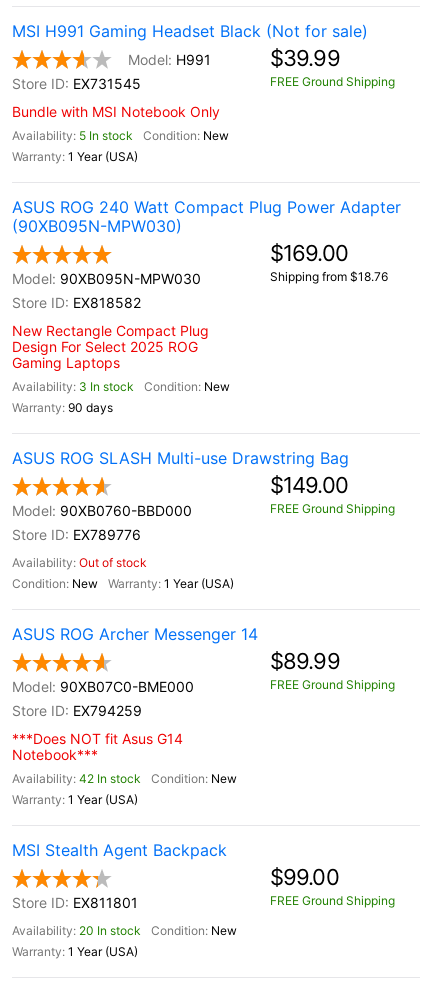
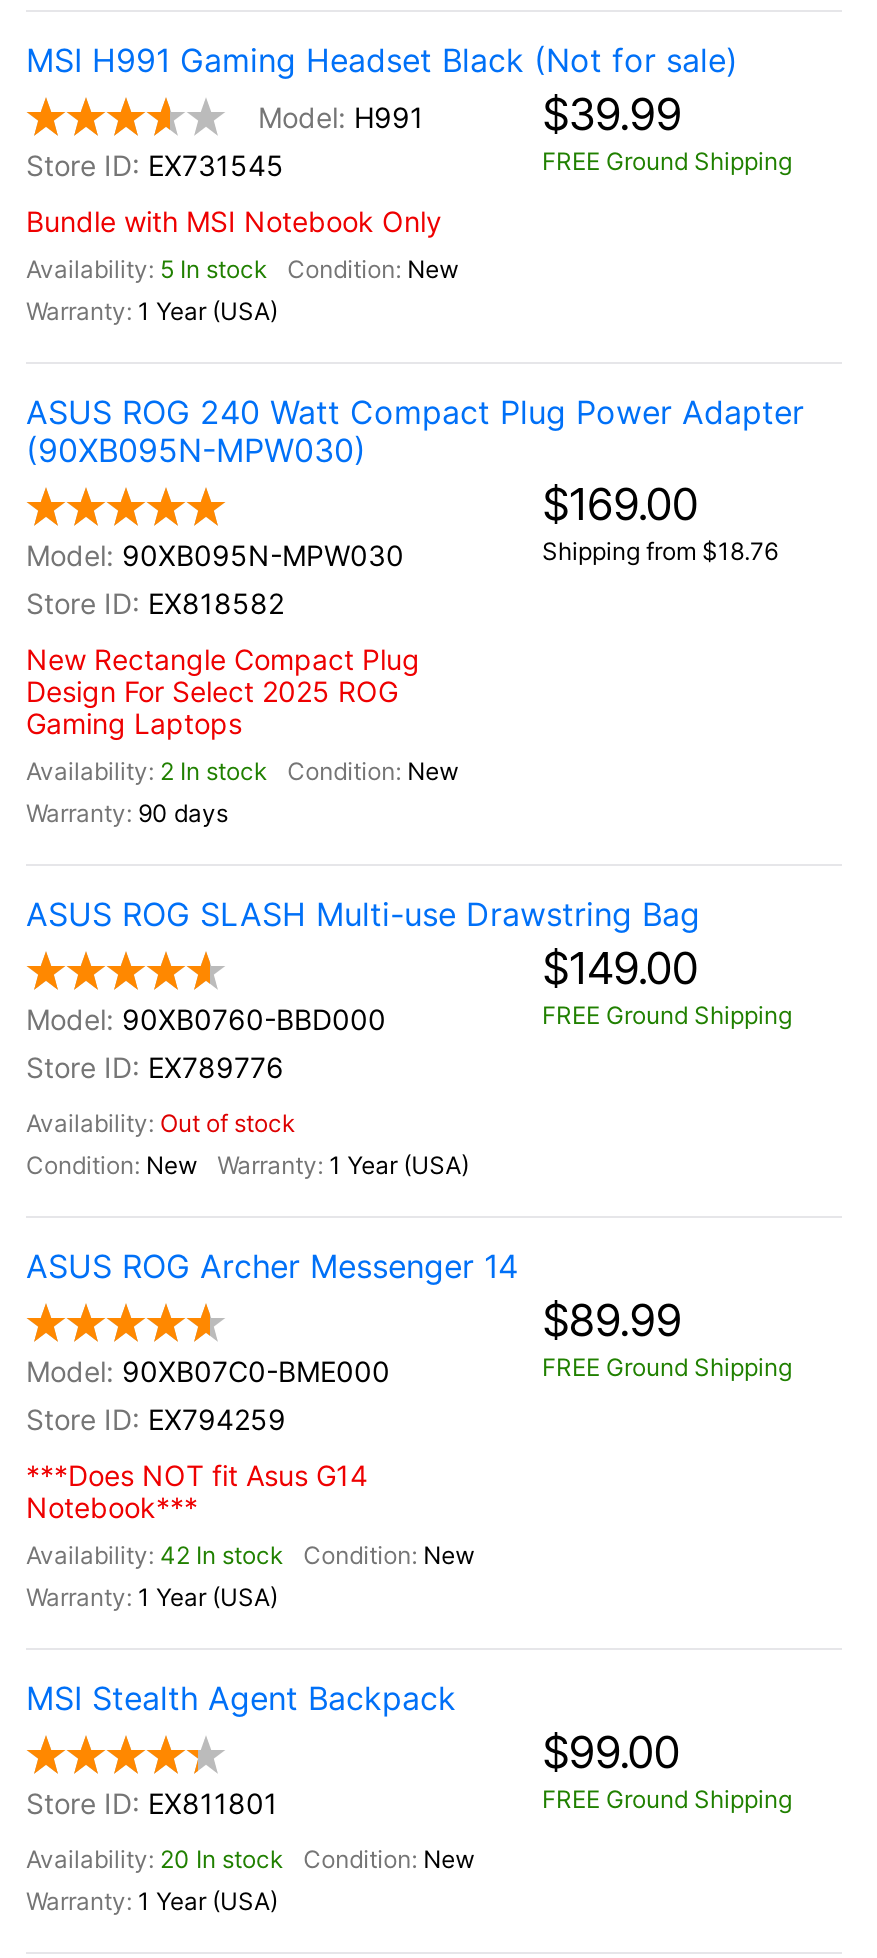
- 3 In stock
+ 2 In stock
